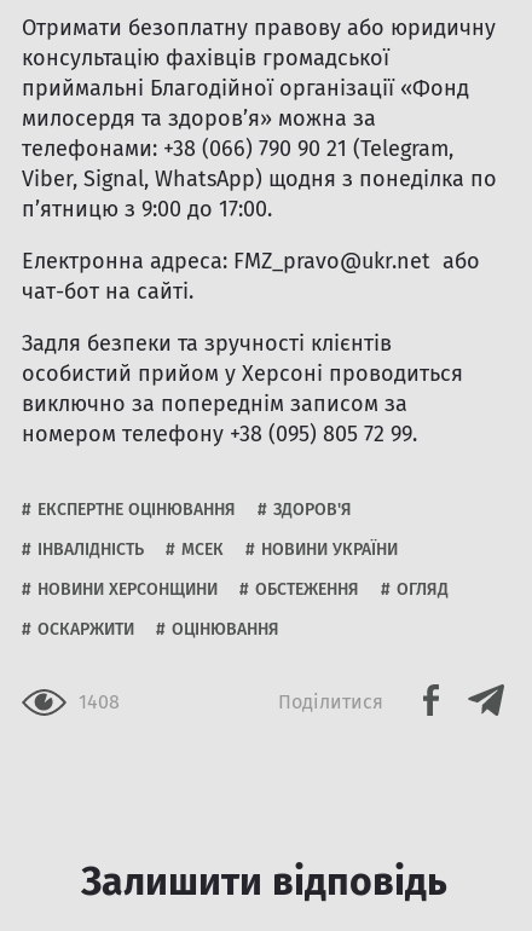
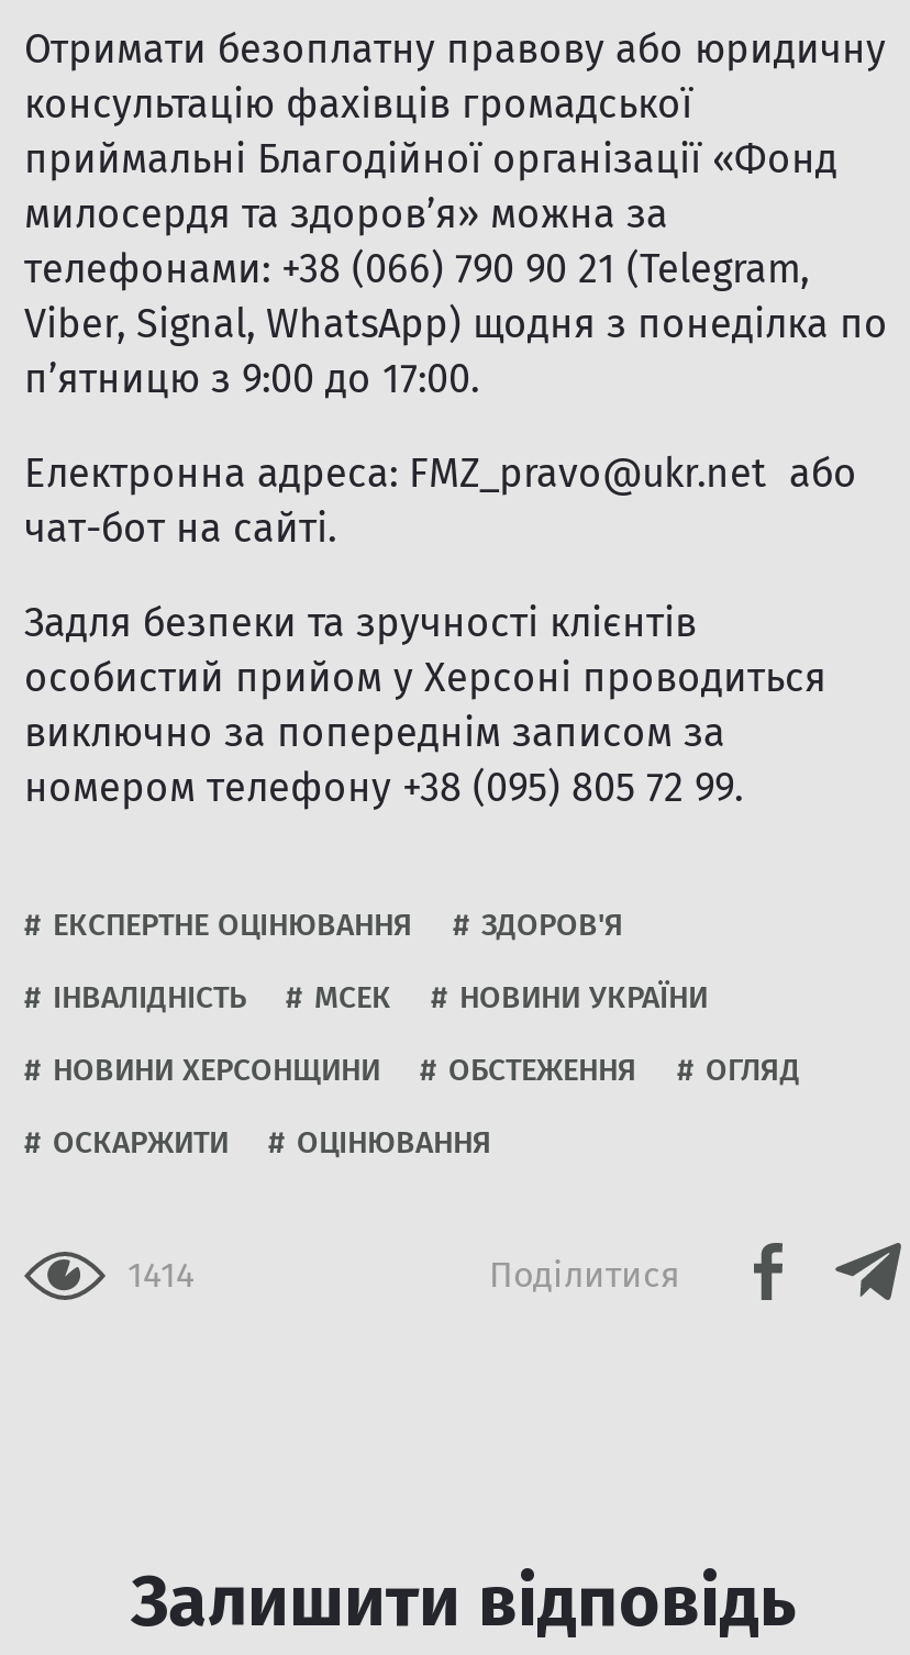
- 1408
+ 1414
